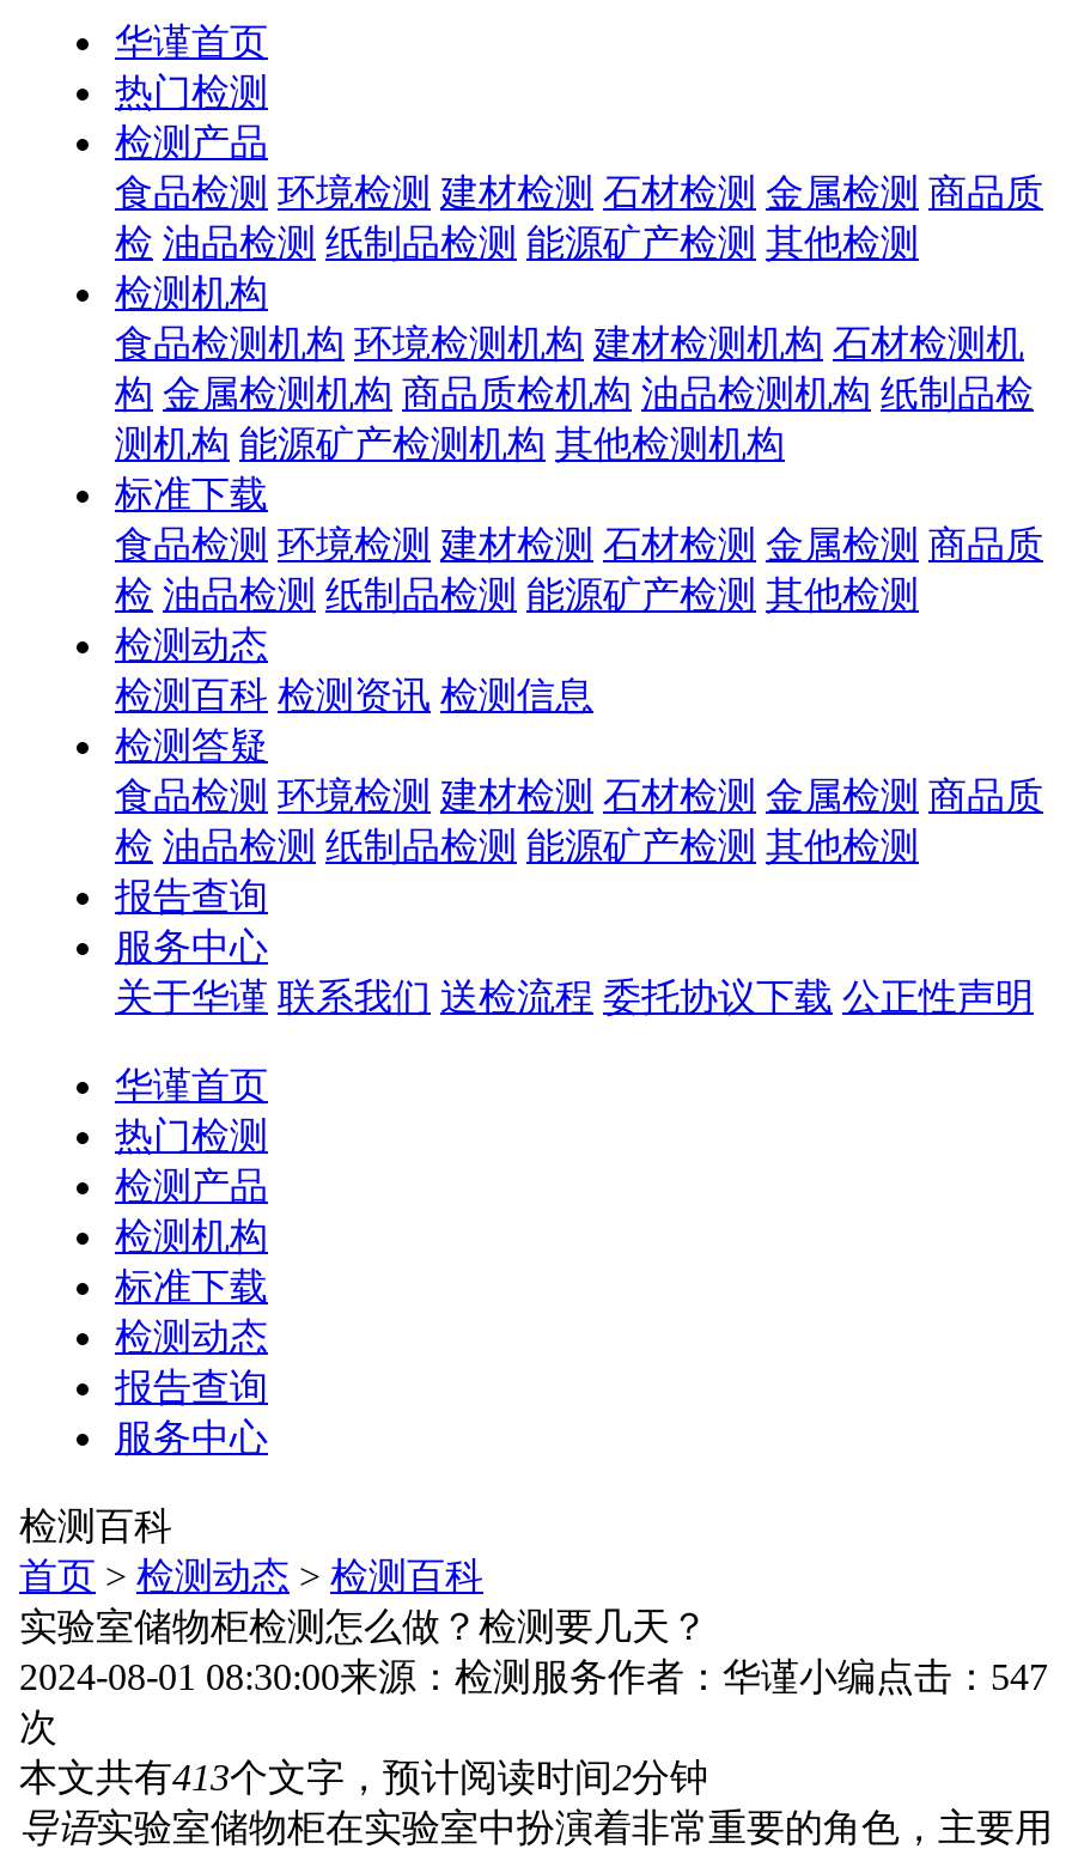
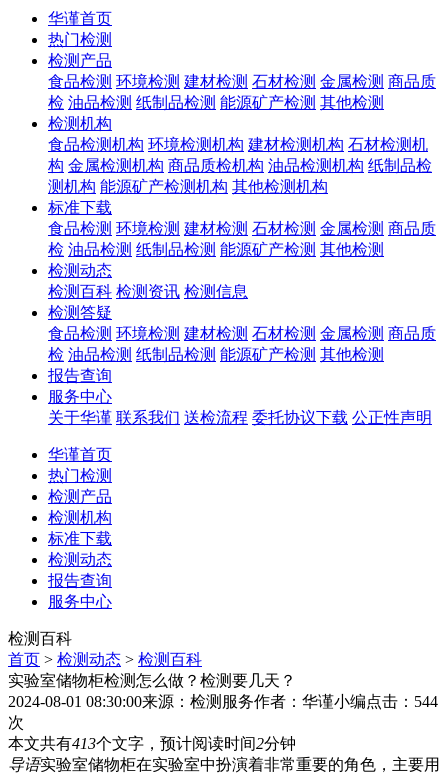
- 2024-08-01 08:30:00来源：检测服务作者：华谨小编点击：547
+ 2024-08-01 08:30:00来源：检测服务作者：华谨小编点击：544
